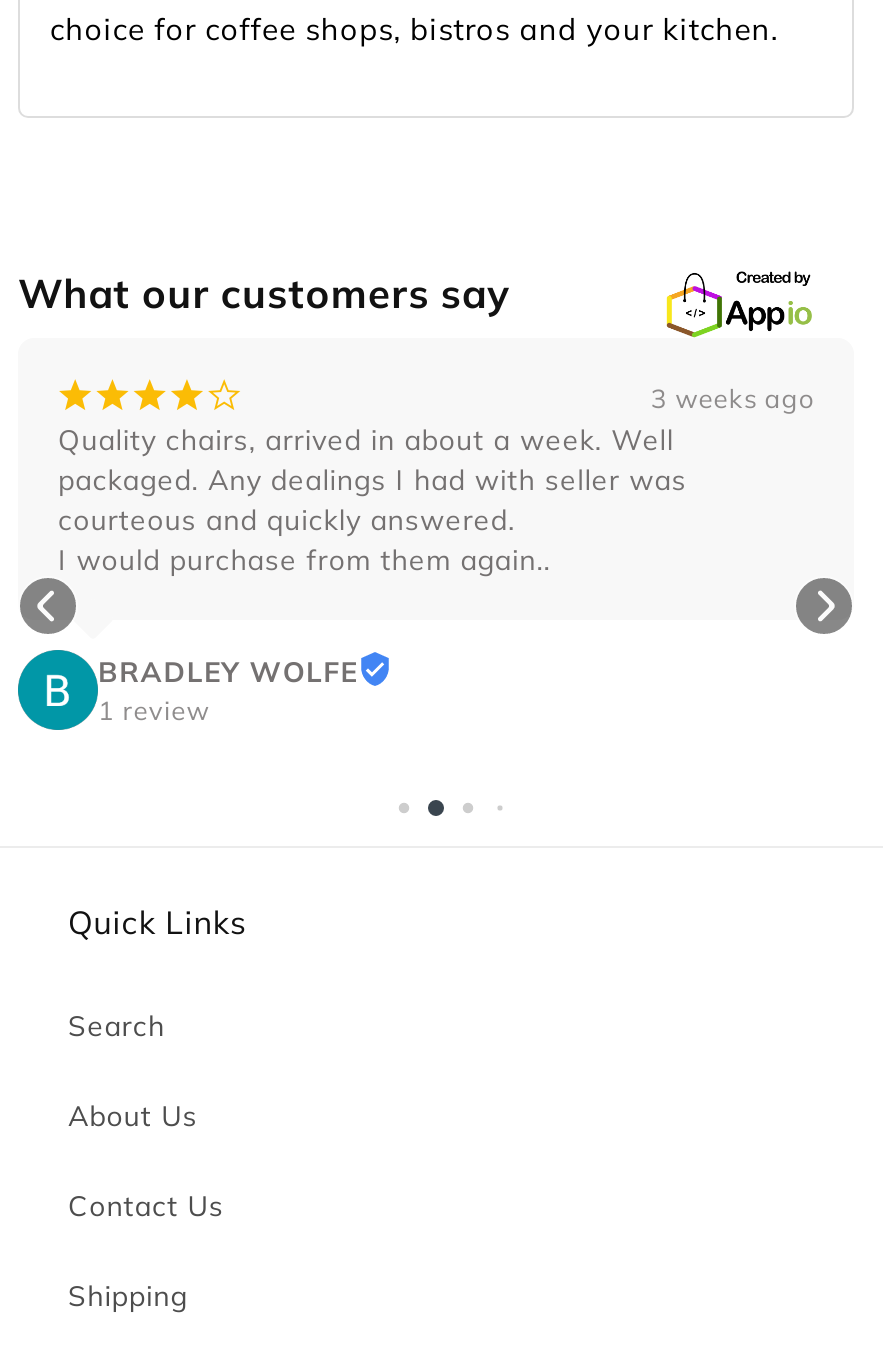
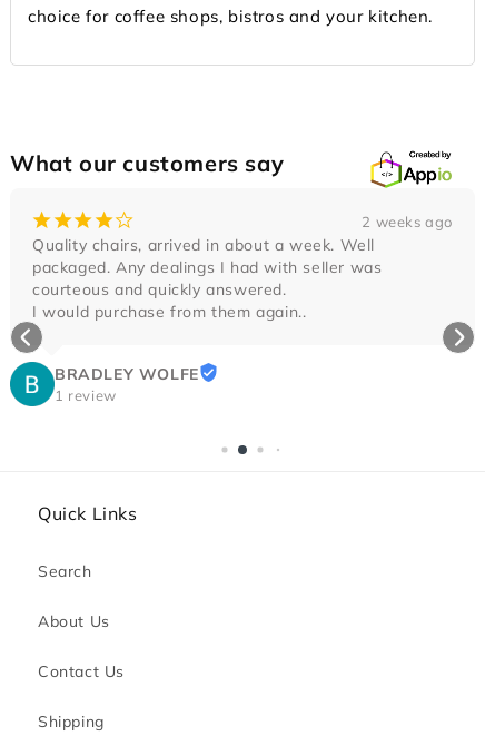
- 3 weeks ago
+ 2 weeks ago
